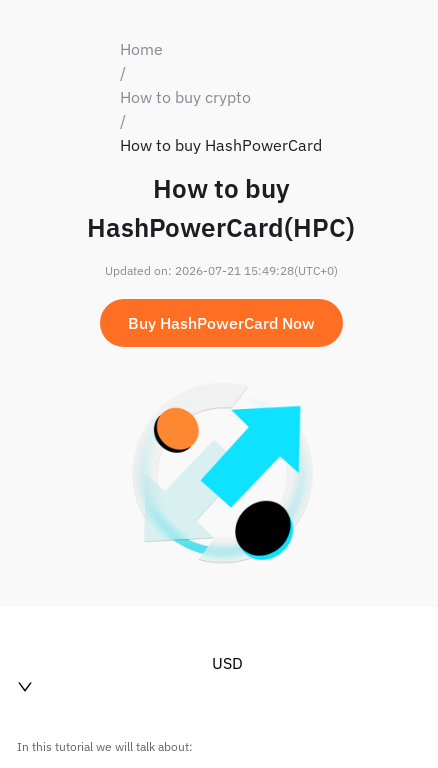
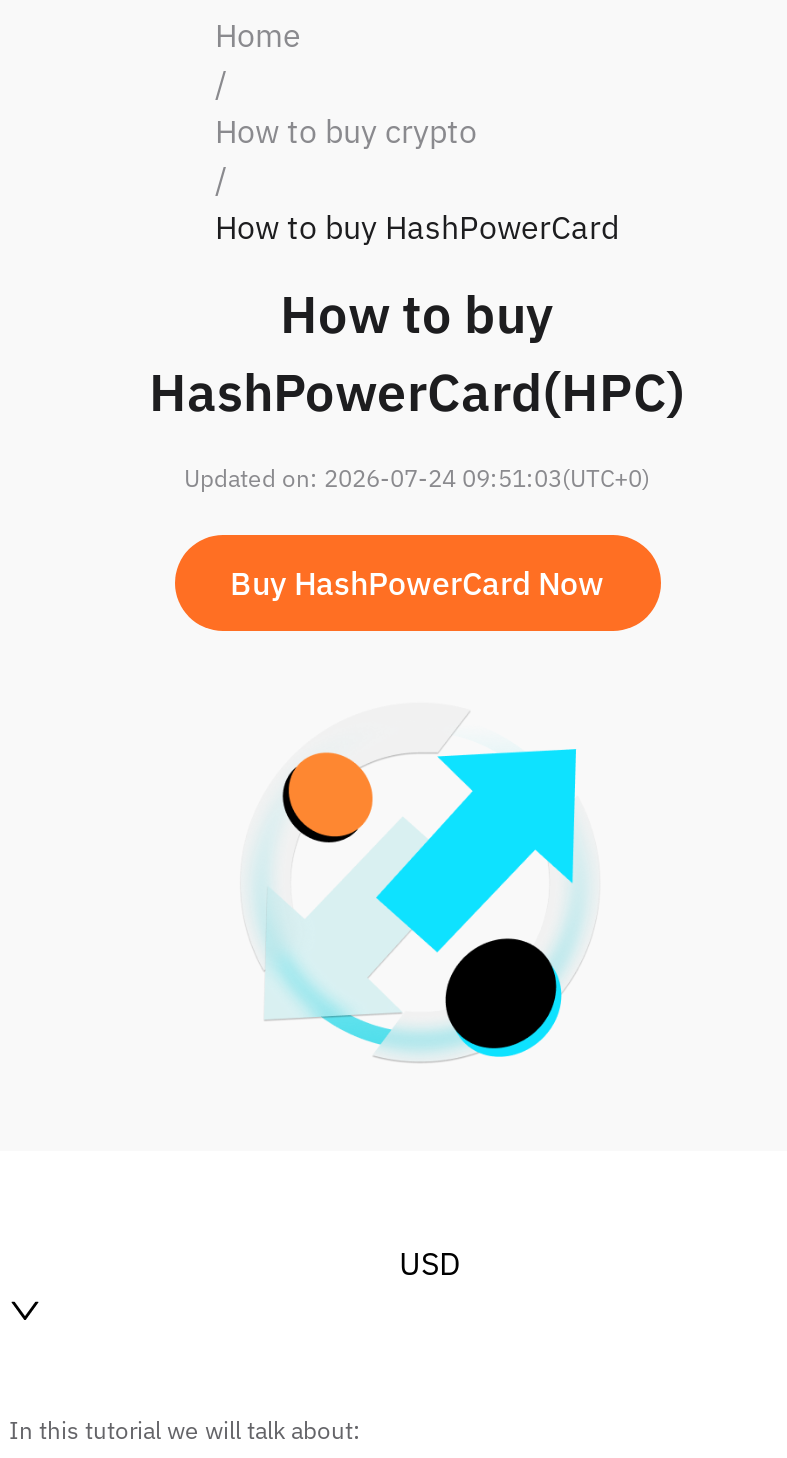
- Updated on: 2026-07-21 15:49:28(UTC+0)
+ Updated on: 2026-07-24 09:51:03(UTC+0)
